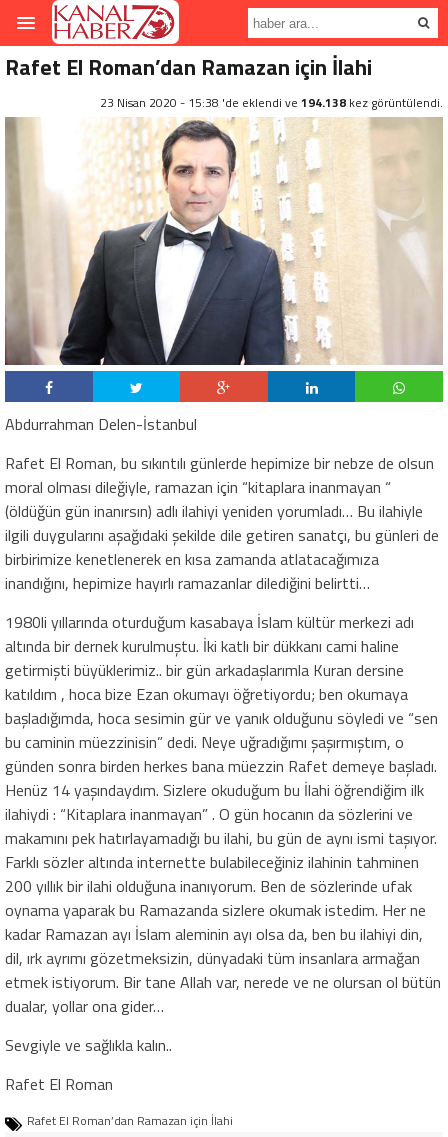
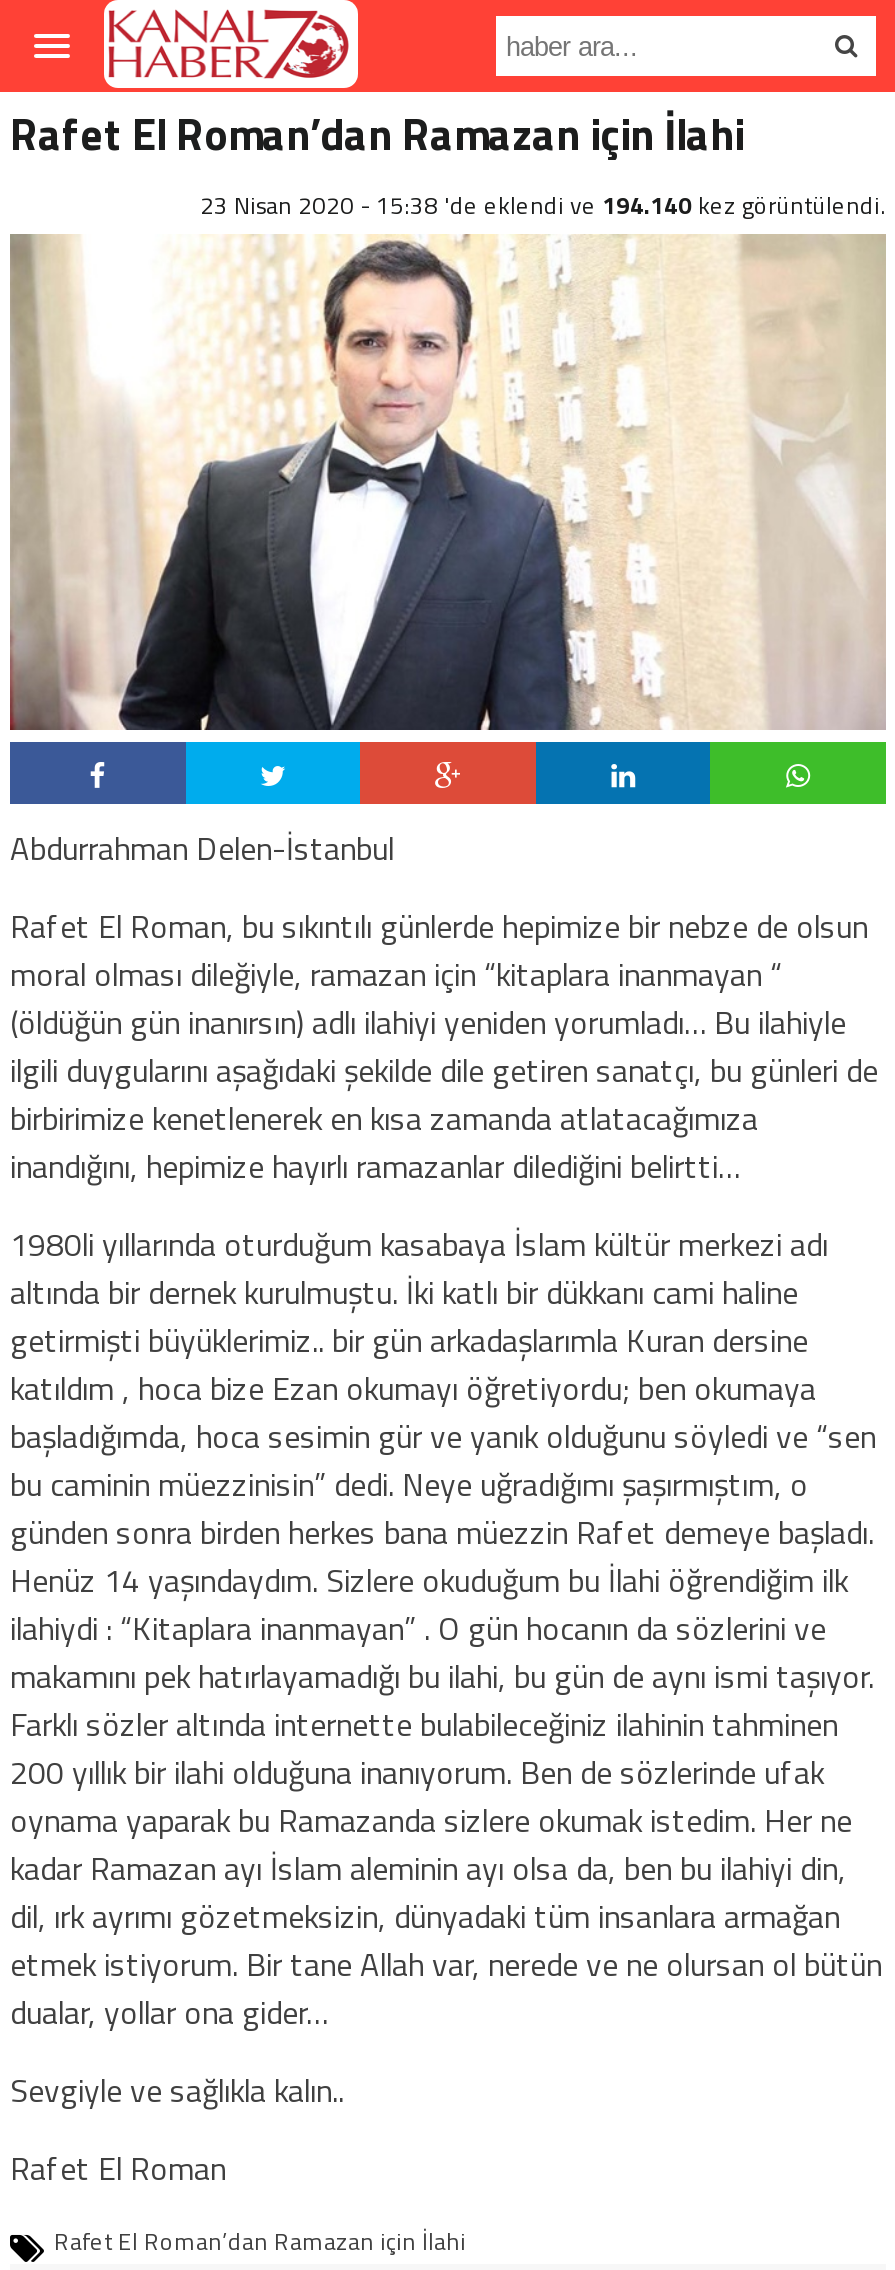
- 23 Nisan 2020 - 15:38 'de eklendi ve 194.138 kez görüntülendi.
+ 23 Nisan 2020 - 15:38 'de eklendi ve 194.140 kez görüntülendi.
